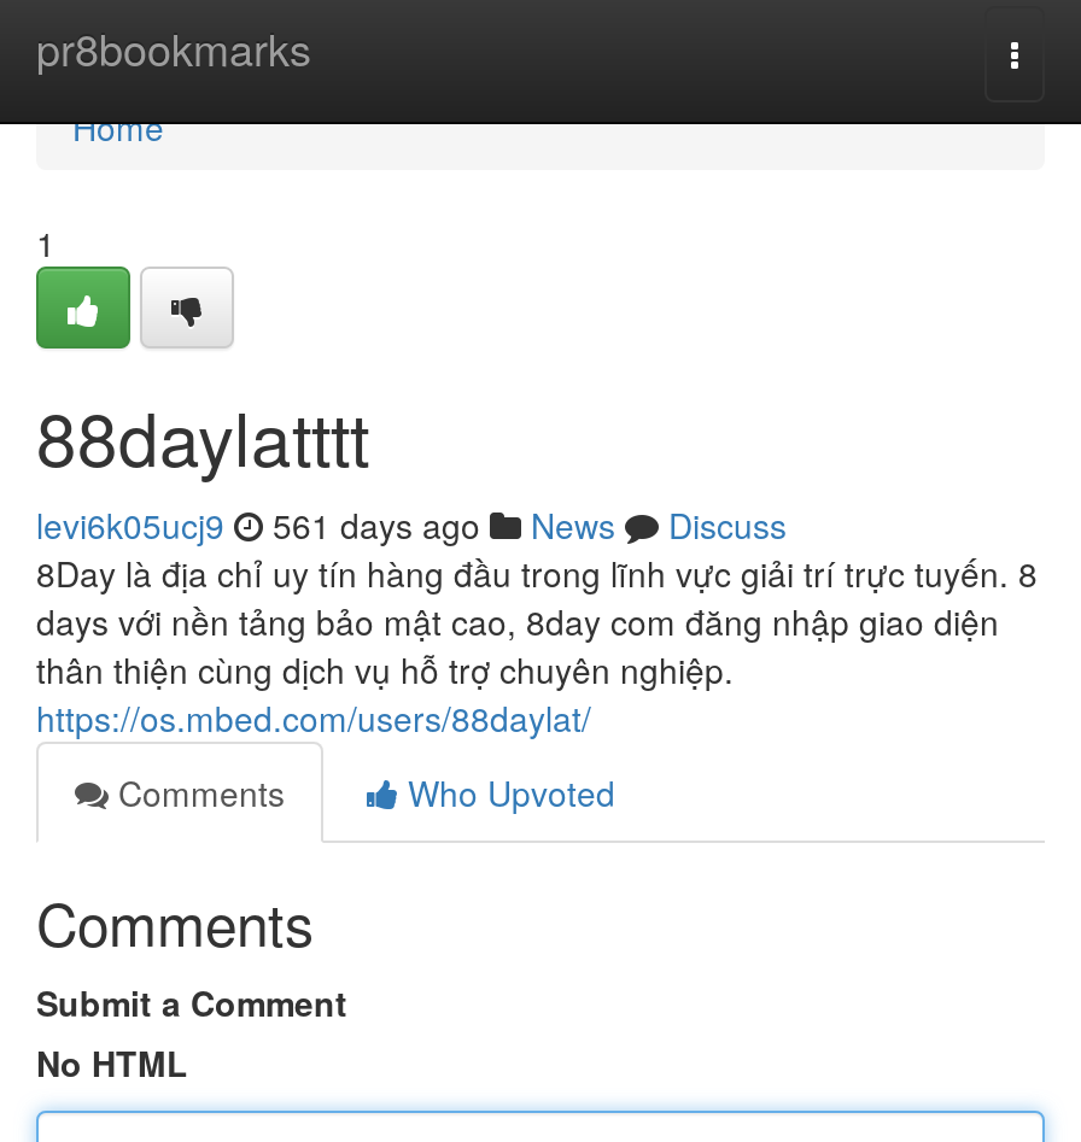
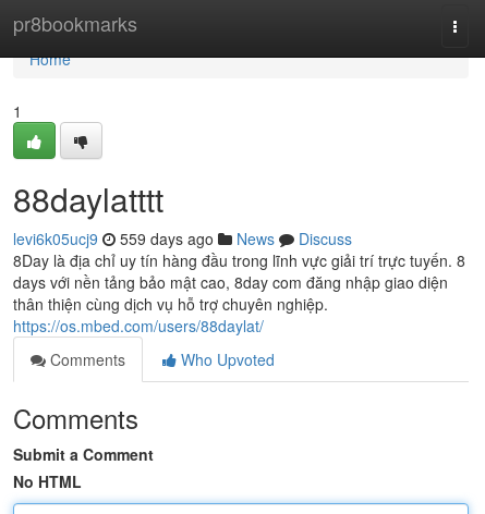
- levi6k05ucj9 561 days ago News Discuss
+ levi6k05ucj9 559 days ago News Discuss
